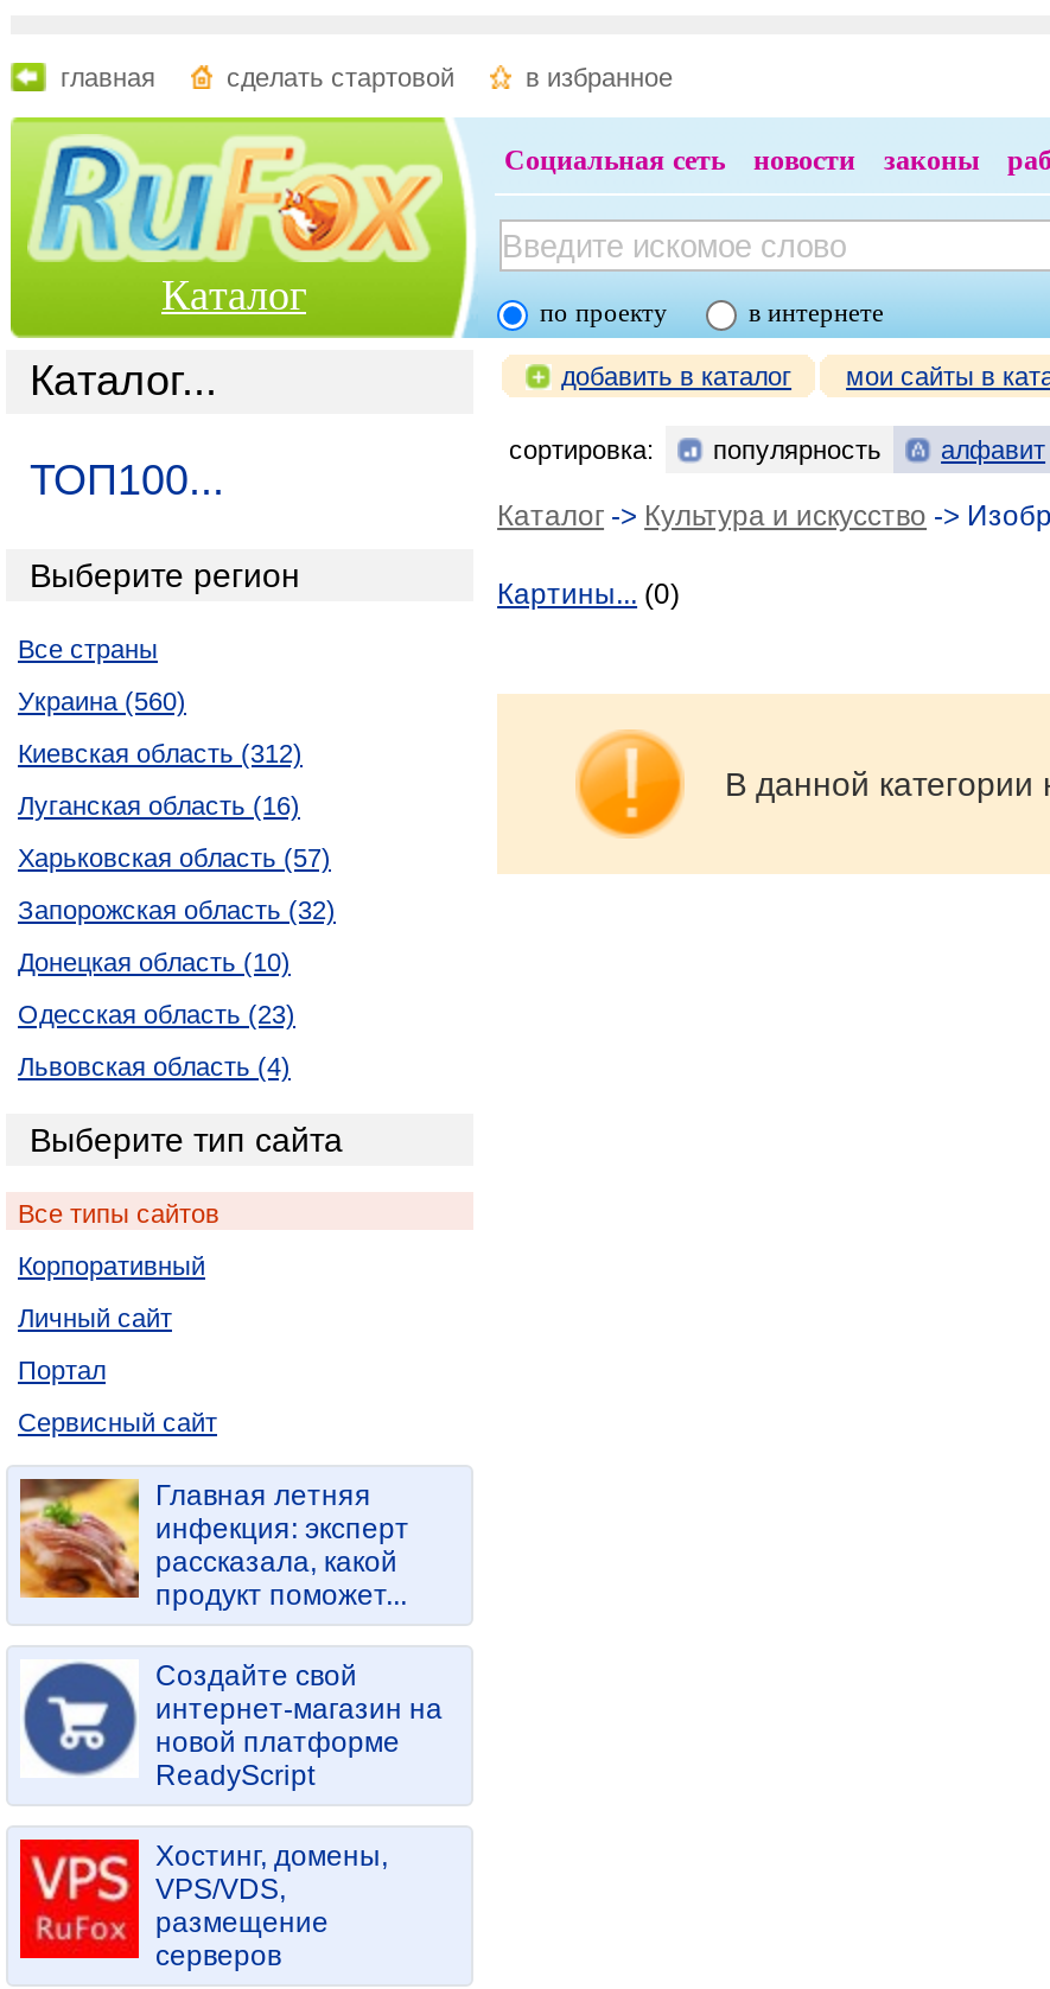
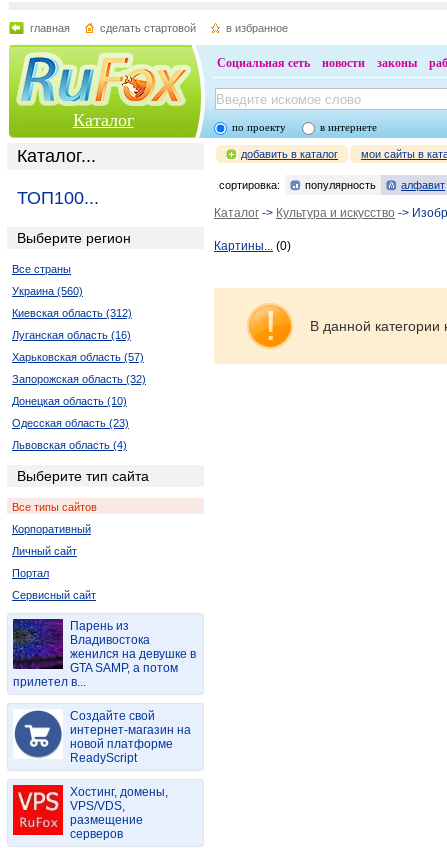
- [image]
- Главная летняя
- инфекция: эксперт
- рассказала, какой
- продукт поможет...
+ [image]
+ Парень из
+ Владивостока
+ женился на девушке в
+ GTA SAMP, а потом
+ прилетел в...
